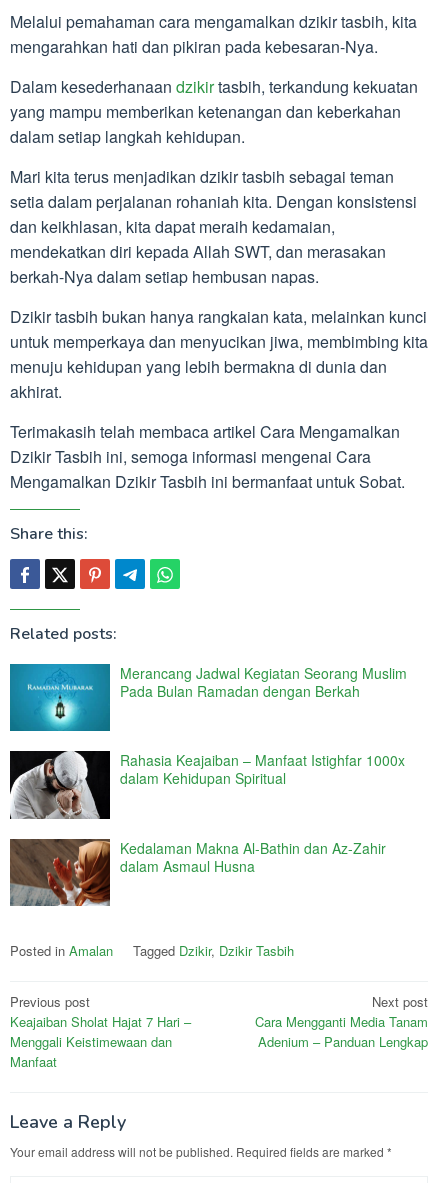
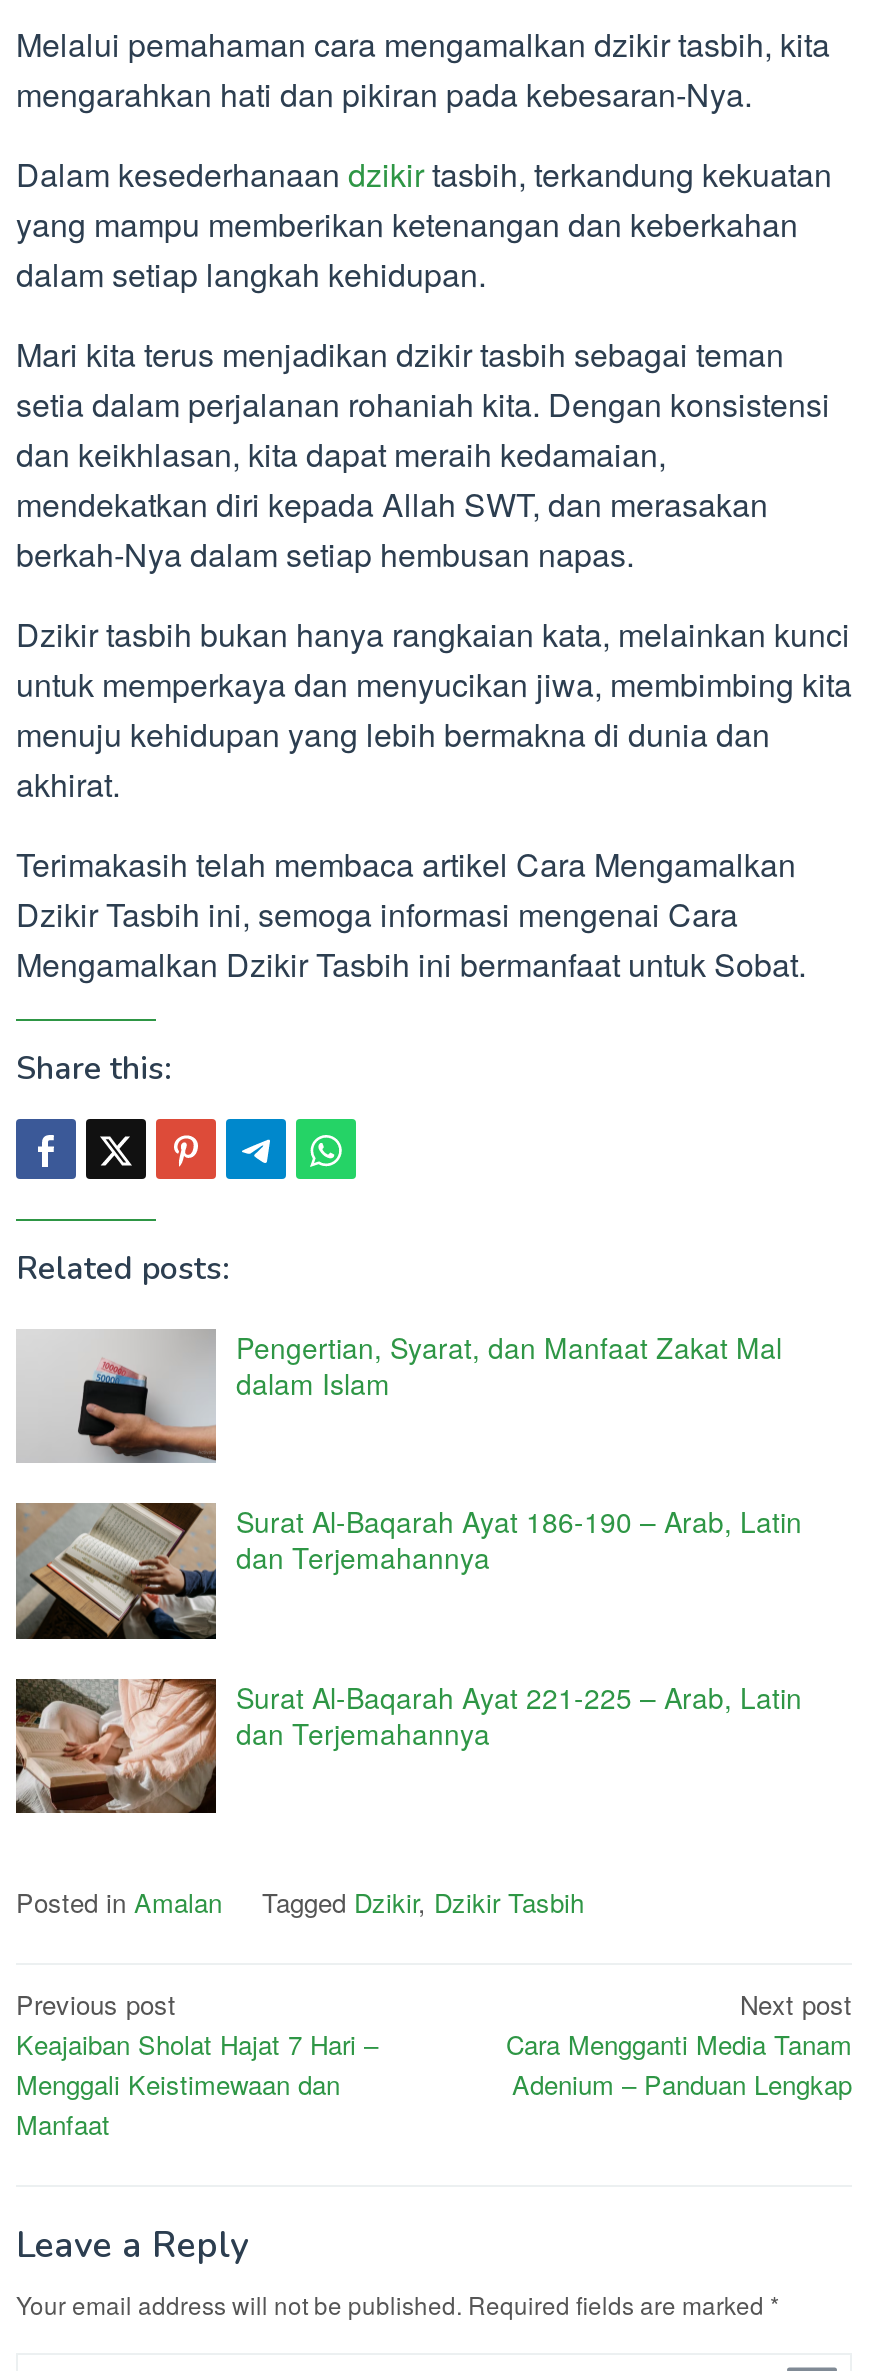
- [image]
- Merancang Jadwal Kegiatan Seorang Muslim
- Pada Bulan Ramadan dengan Berkah
+ [image]
+ Pengertian, Syarat, dan Manfaat Zakat Mal
+ dalam Islam

- [image]
- Rahasia Keajaiban – Manfaat Istighfar 1000x
- dalam Kehidupan Spiritual
+ [image]
+ Surat Al-Baqarah Ayat 186-190 – Arab, Latin
+ dan Terjemahannya

- [image]
- Kedalaman Makna Al-Bathin dan Az-Zahir
- dalam Asmaul Husna
+ [image]
+ Surat Al-Baqarah Ayat 221-225 – Arab, Latin
+ dan Terjemahannya
